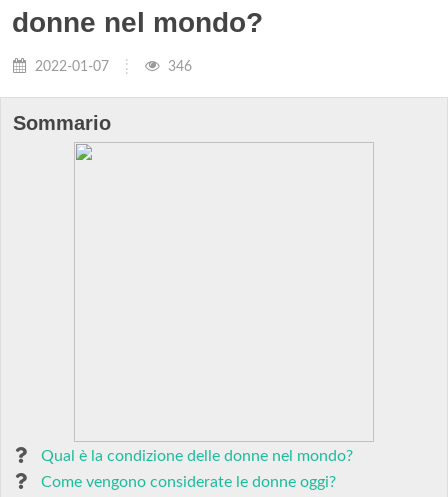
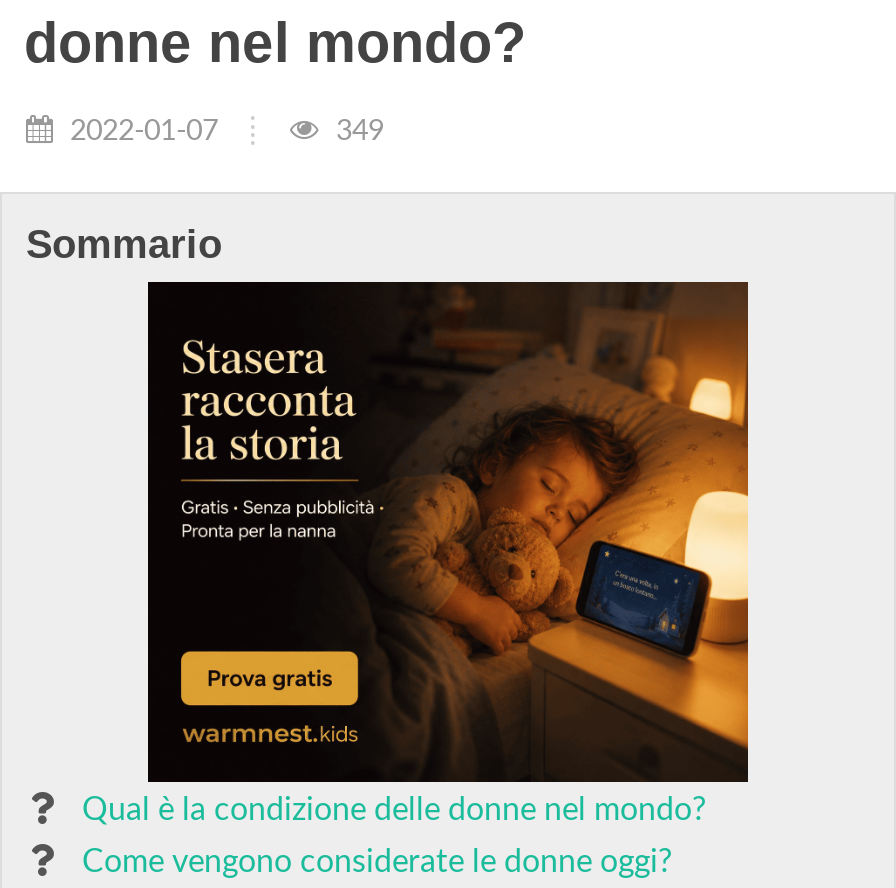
- 346
+ 349

+ [image]
